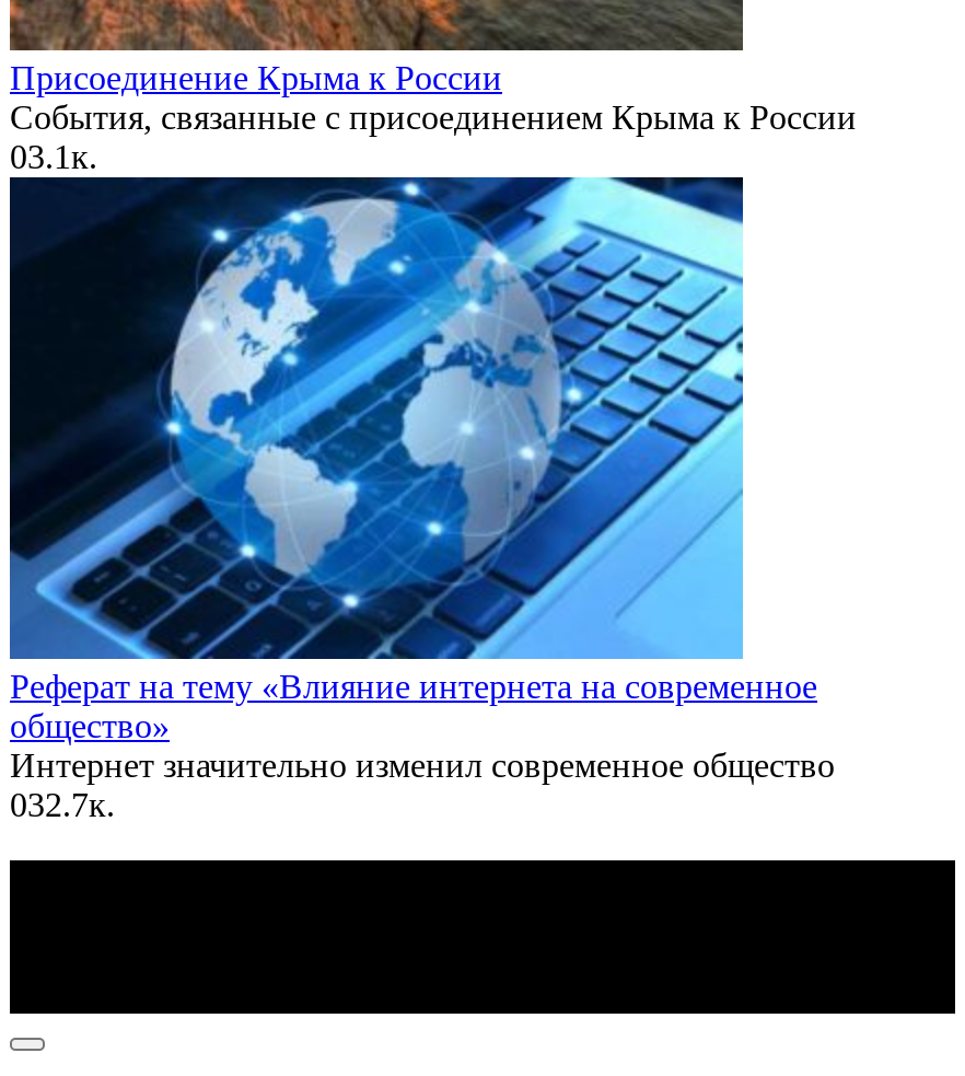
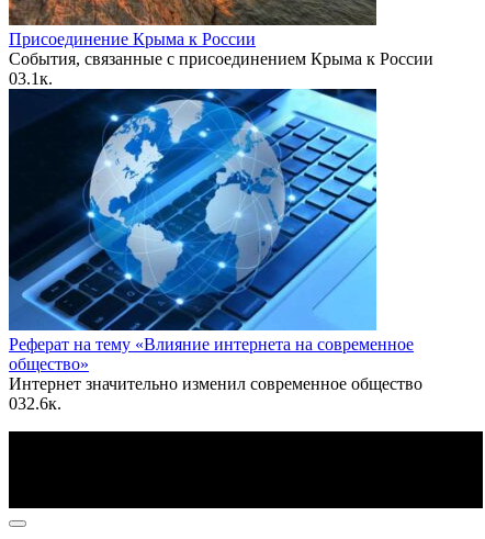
- 032.7к.
+ 032.6к.
